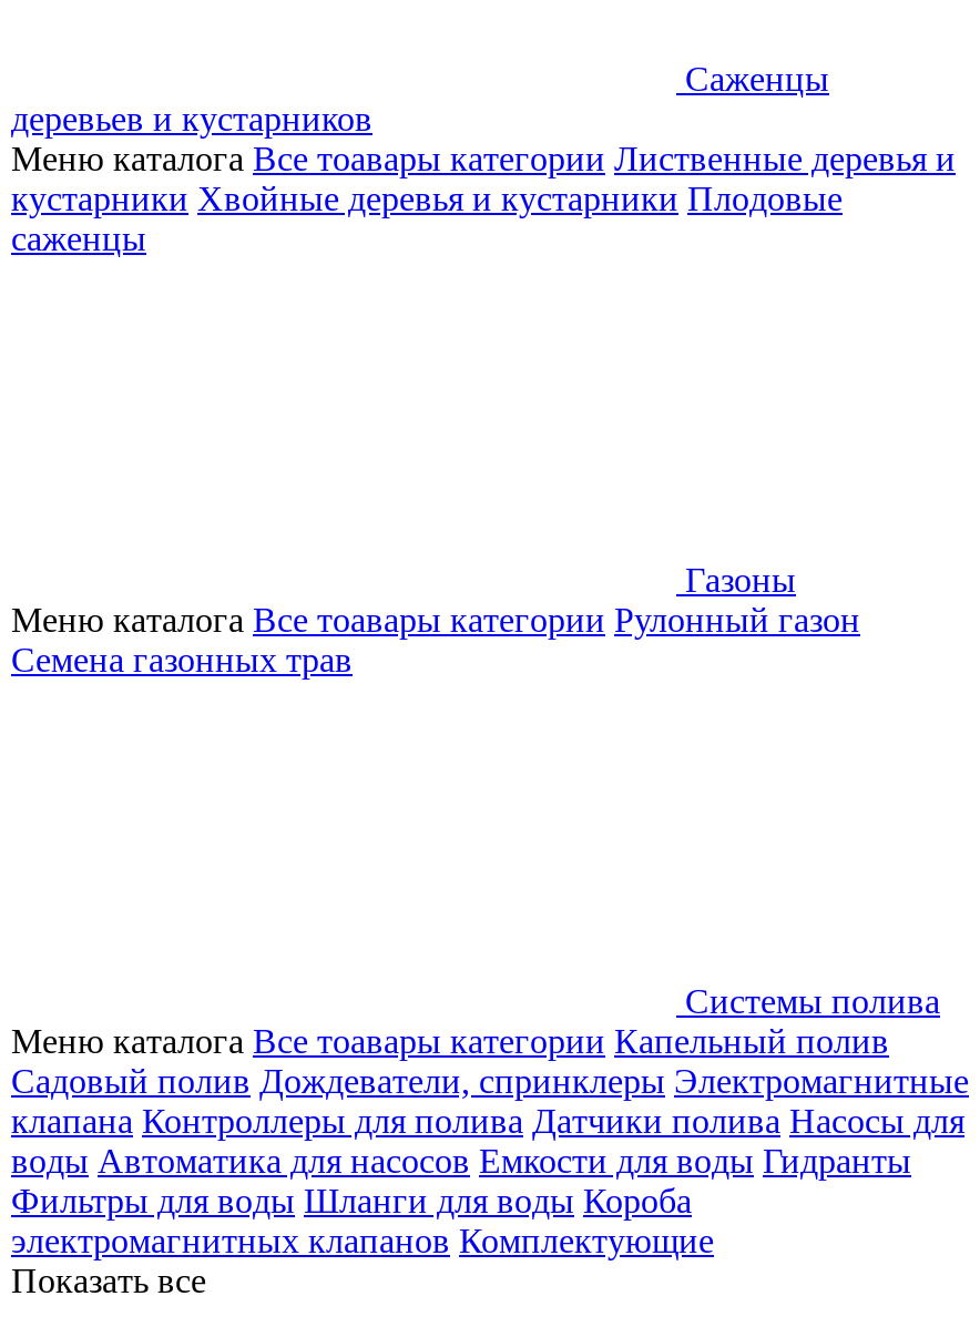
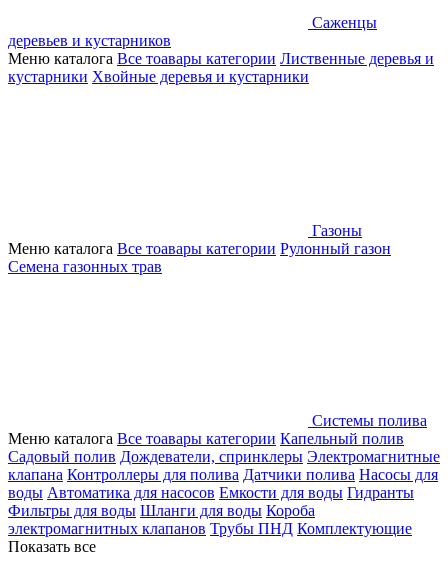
- кустарники Хвойные деревья и кустарники Плодовые
- саженцы
+ кустарники Хвойные деревья и кустарники

- электромагнитных клапанов Комплектующие
+ электромагнитных клапанов Трубы ПНД Комплектующие
